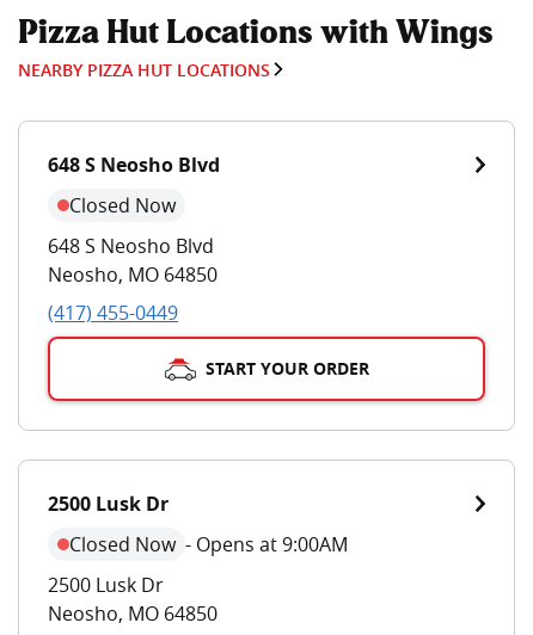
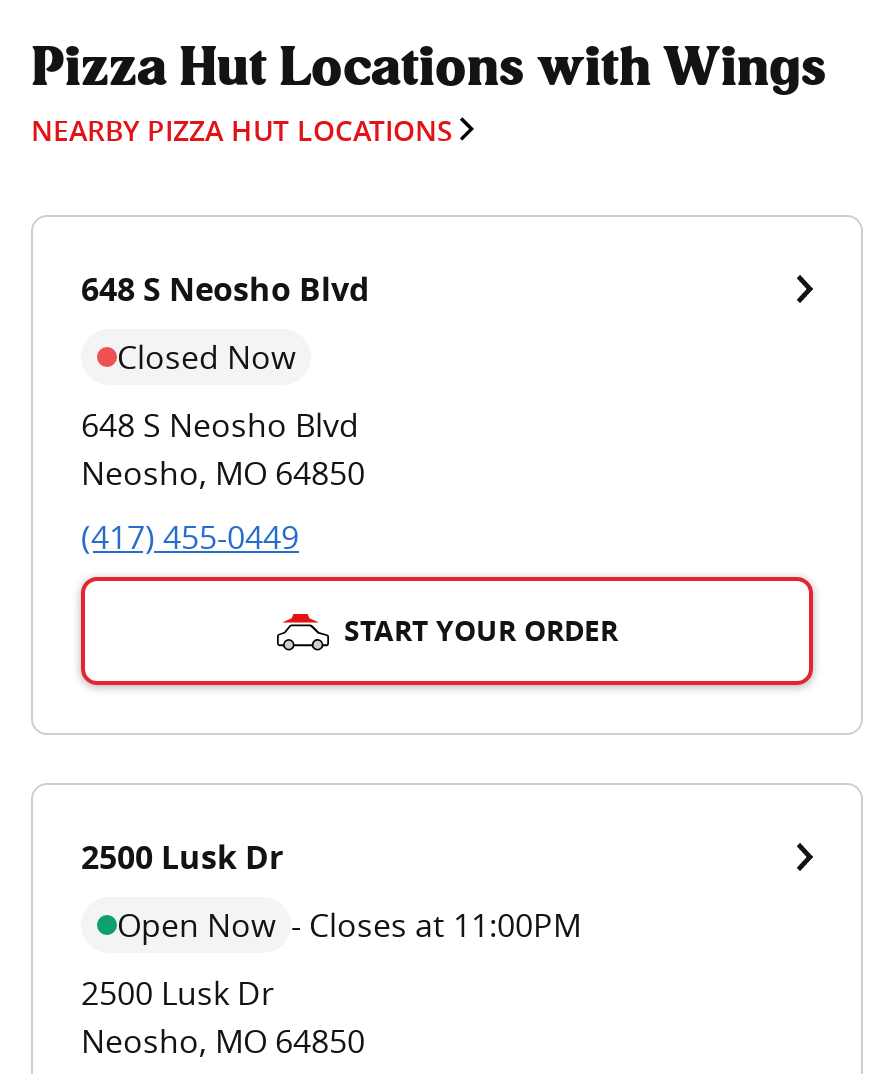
- Closed Now - Opens at 9:00AM
+ Open Now - Closes at 11:00PM
